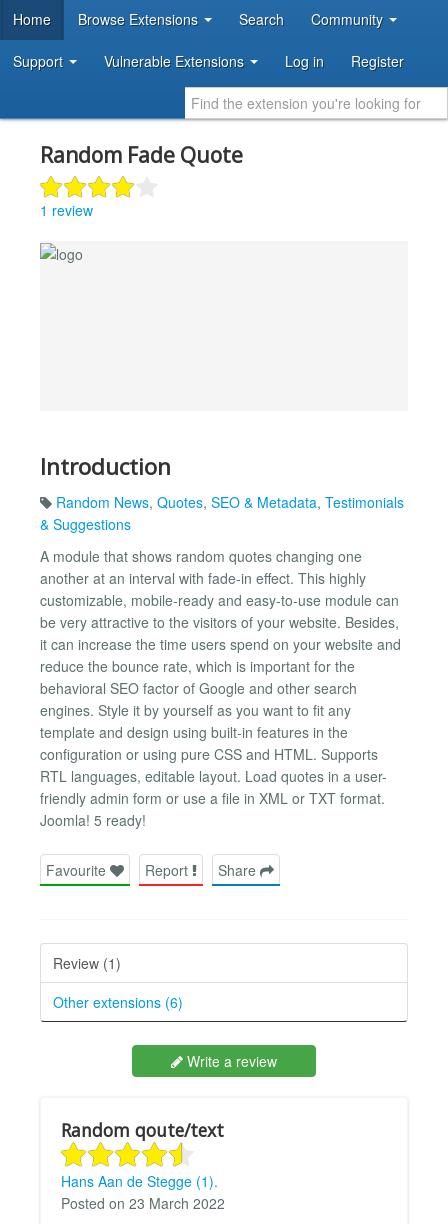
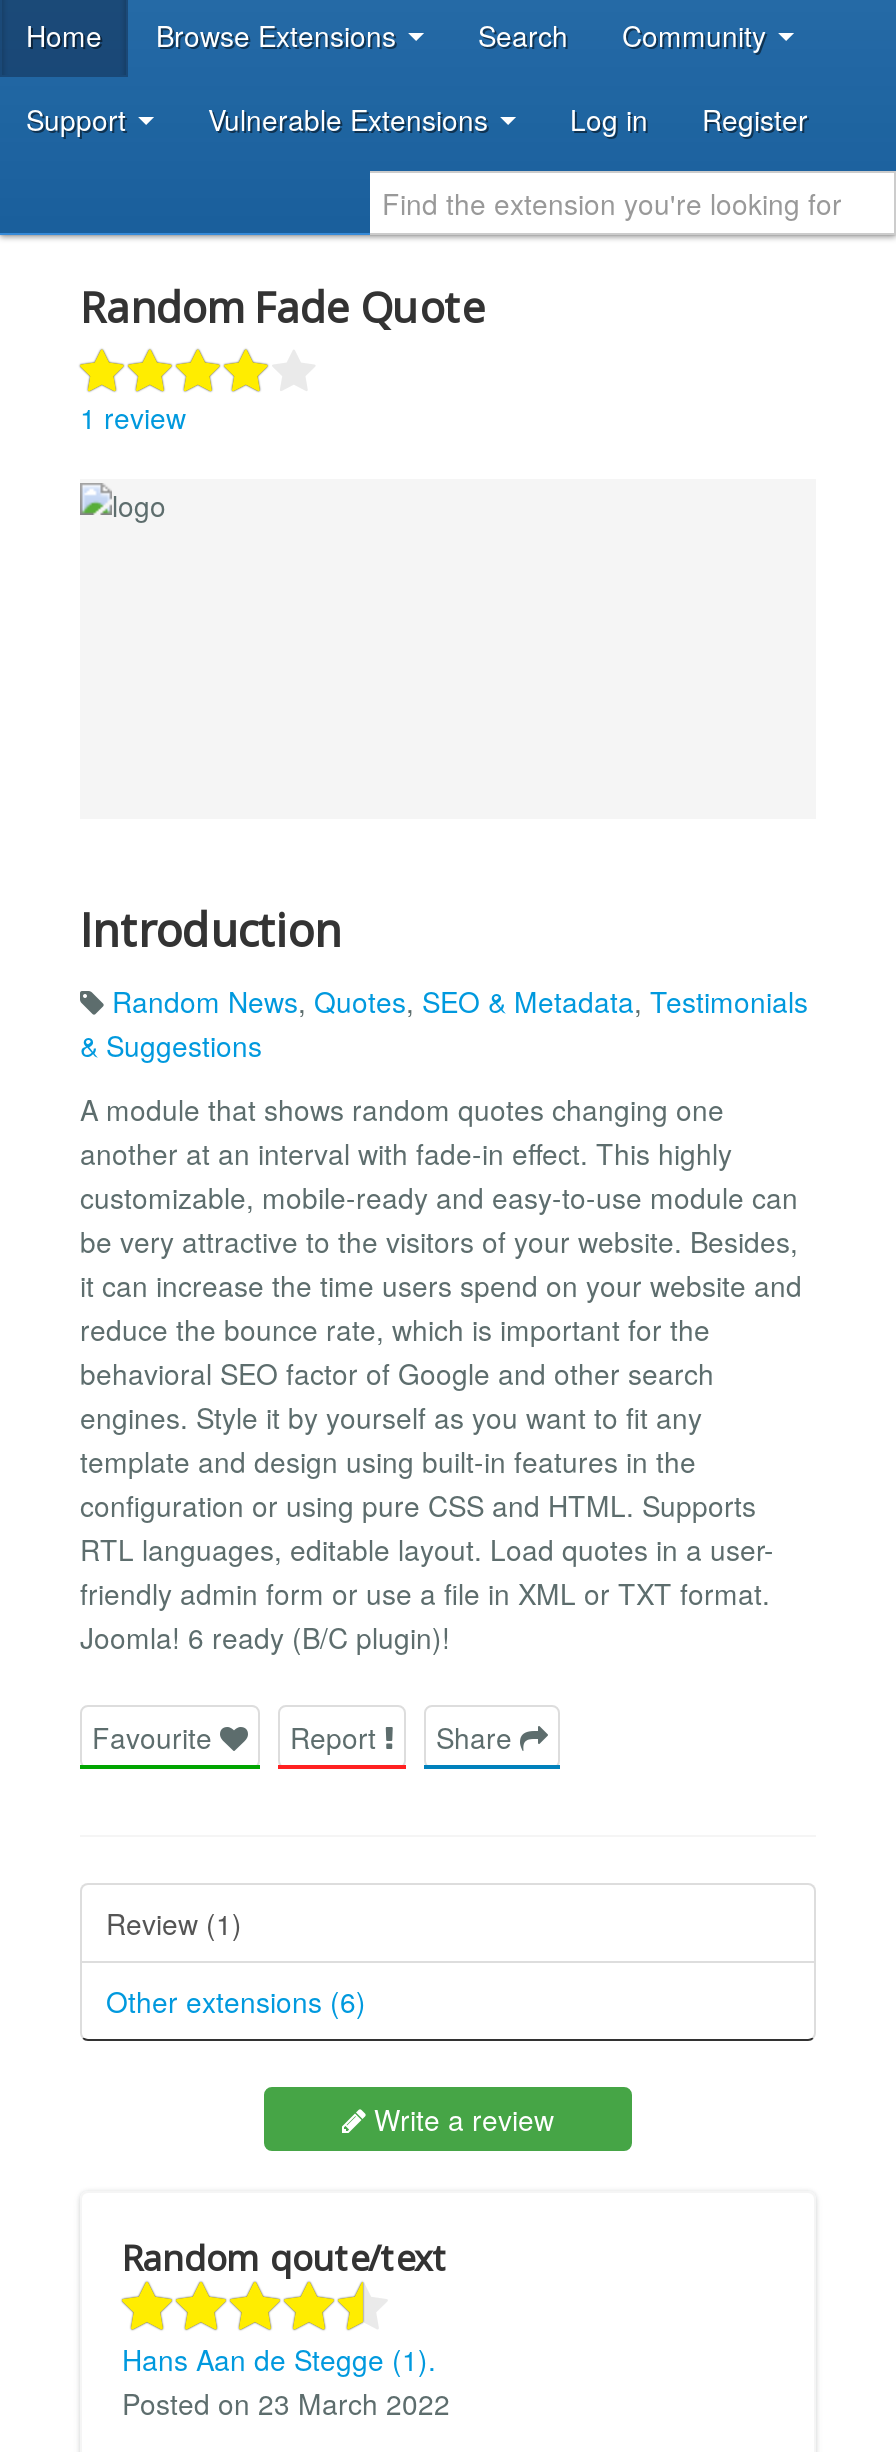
- Joomla! 5 ready!
+ Joomla! 6 ready (B/C plugin)!
